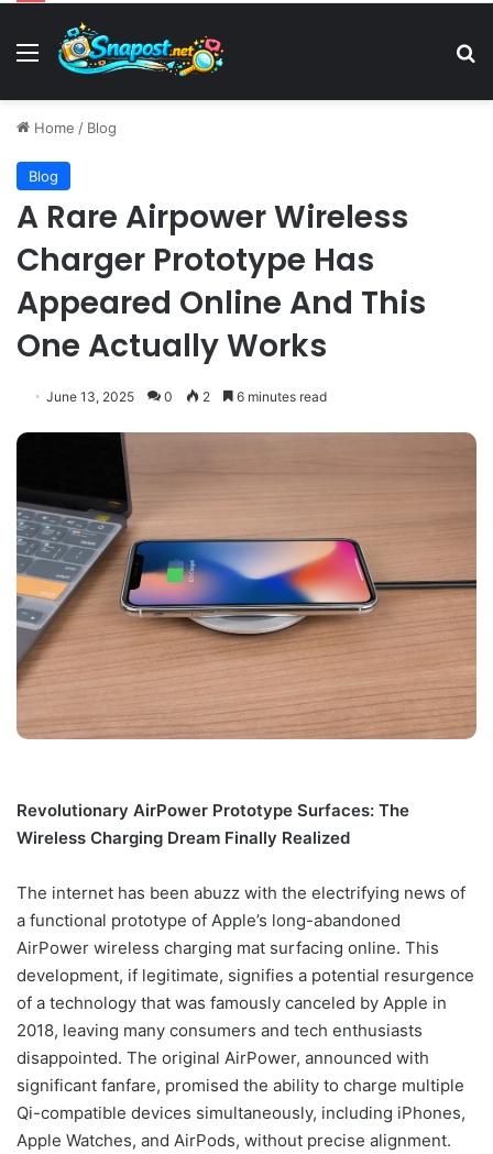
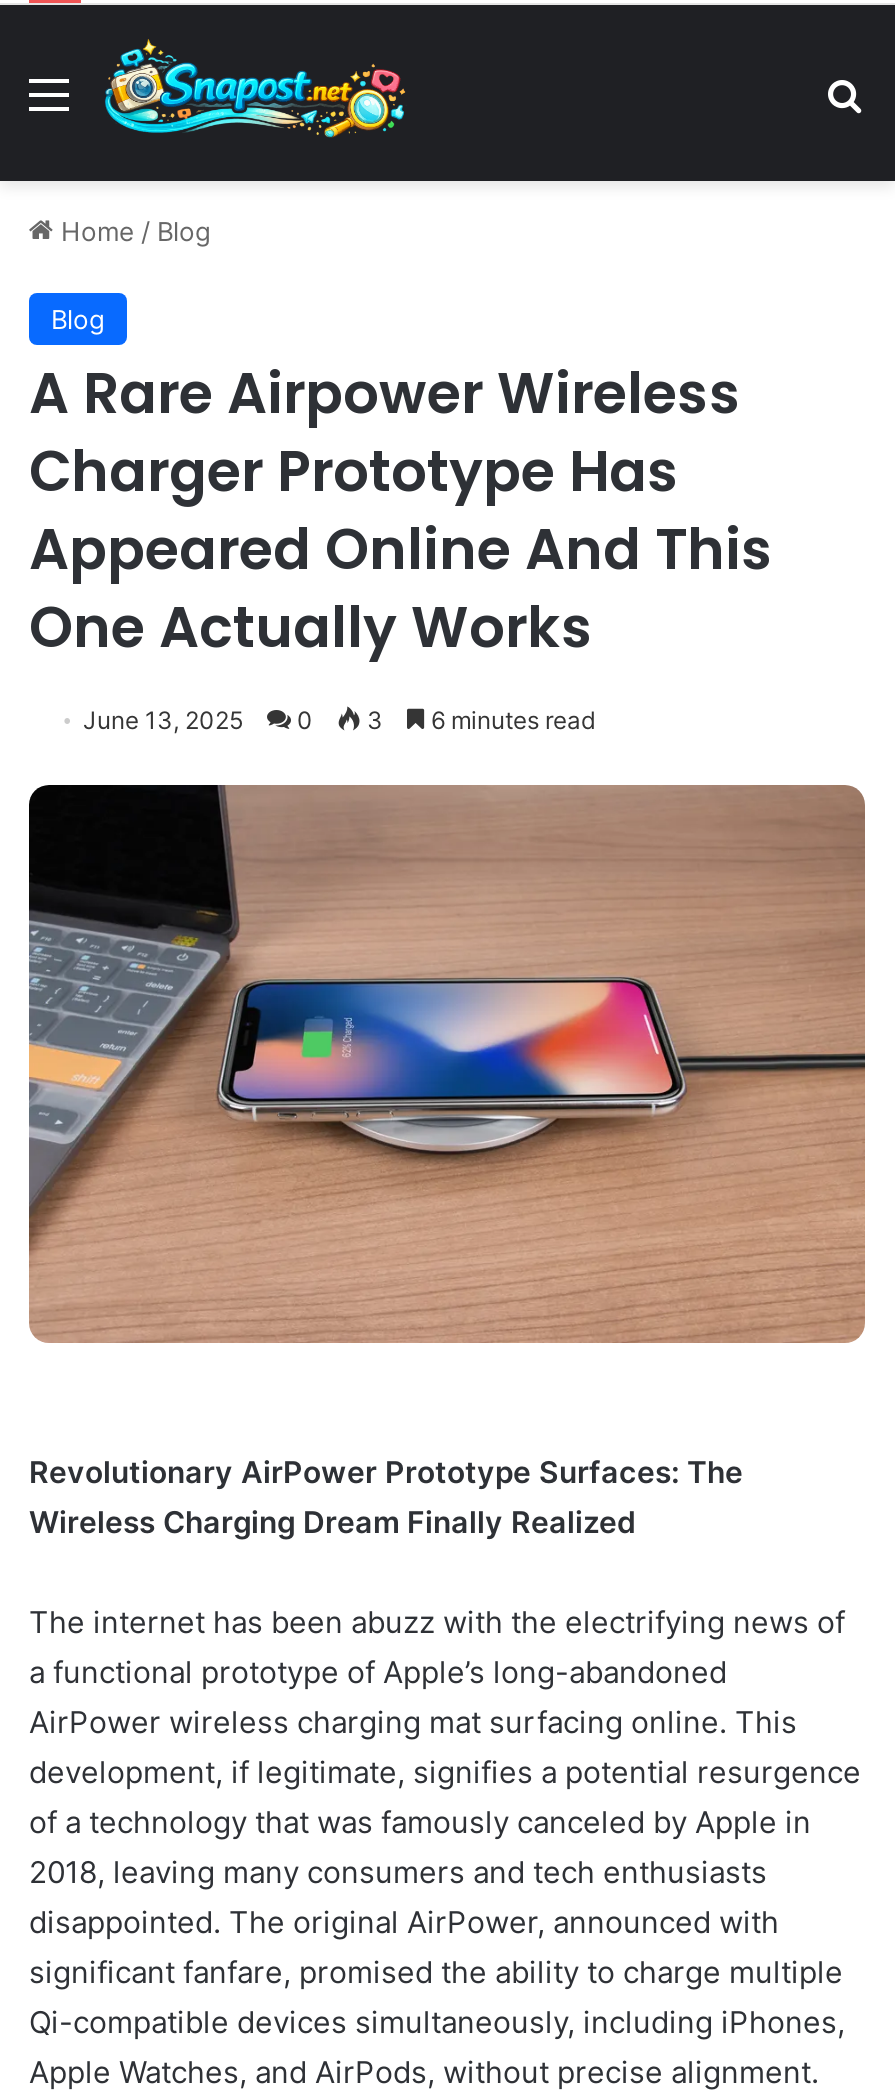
- June 13, 2025 0 2 6 minutes read
+ June 13, 2025 0 3 6 minutes read
